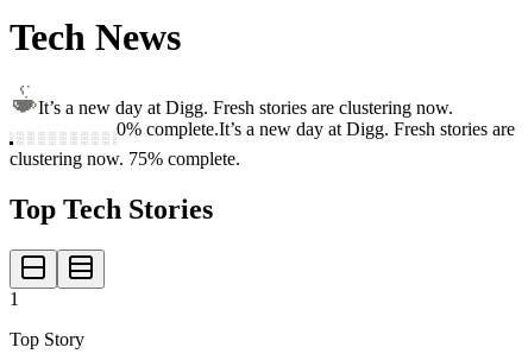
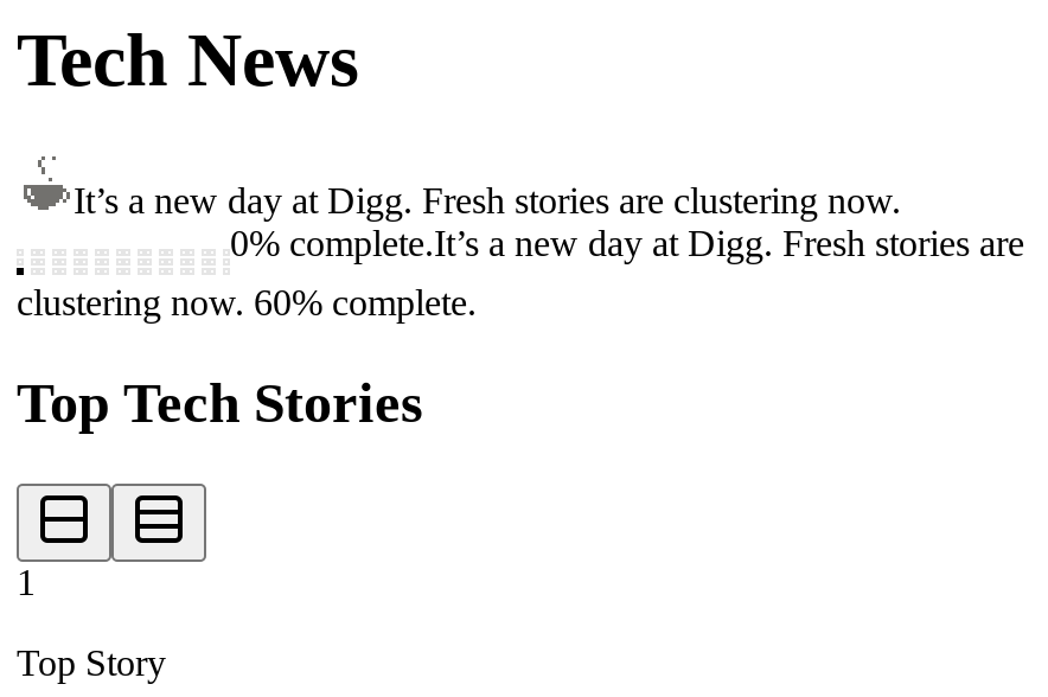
- clustering now. 75% complete.
+ clustering now. 60% complete.
